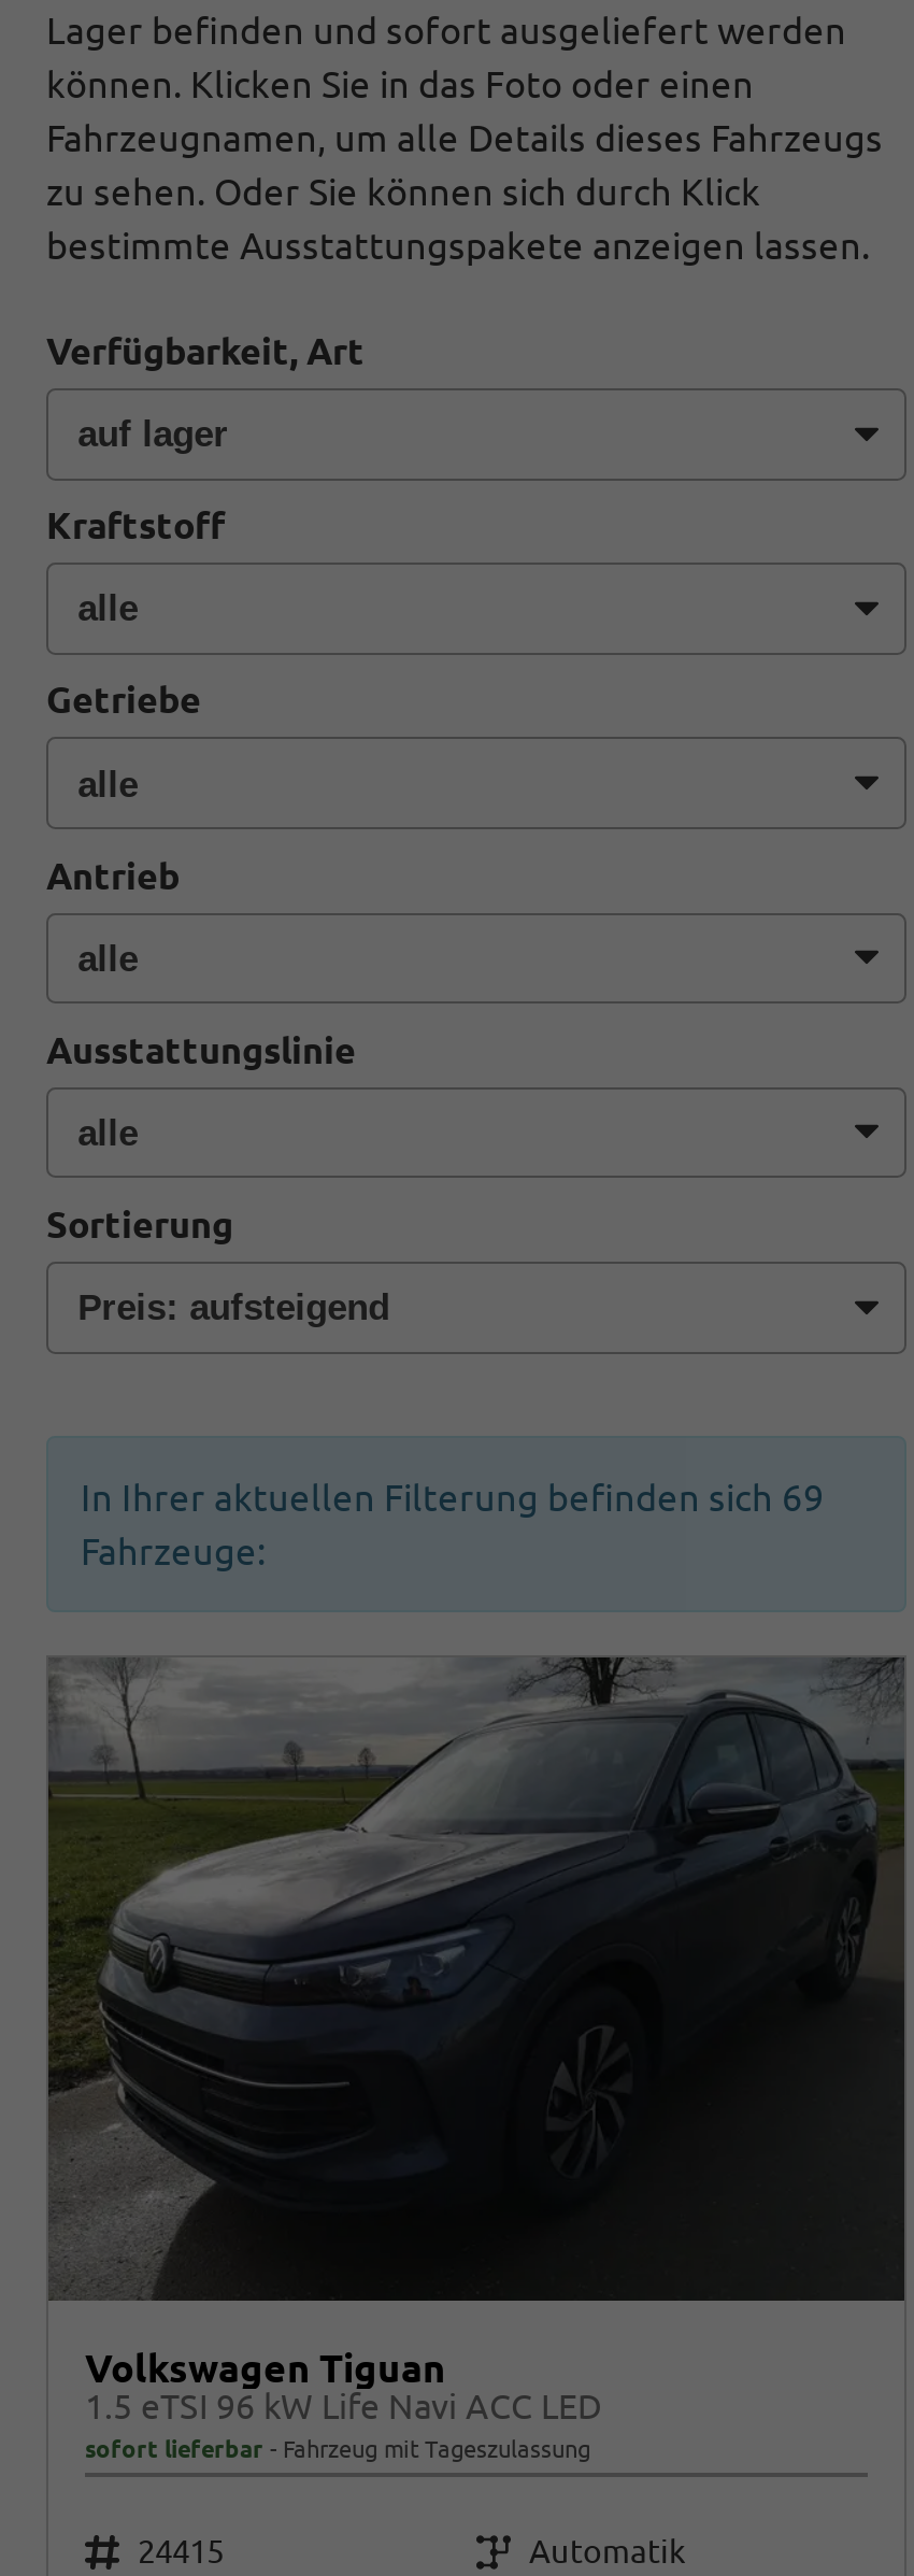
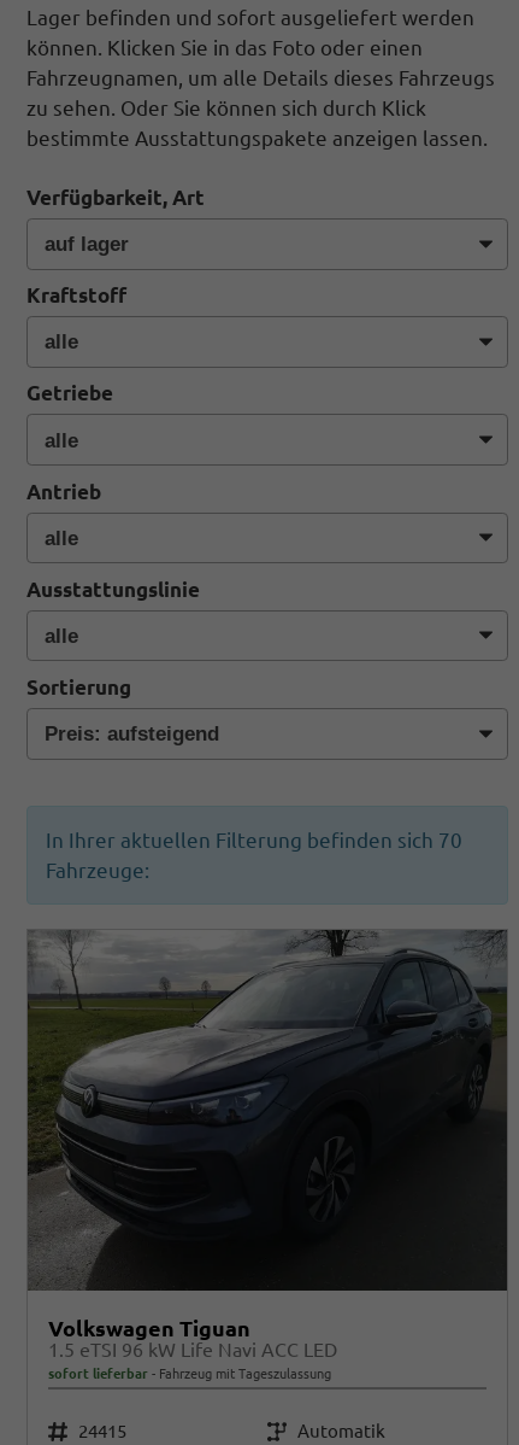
- In Ihrer aktuellen Filterung befinden sich 69
+ In Ihrer aktuellen Filterung befinden sich 70
